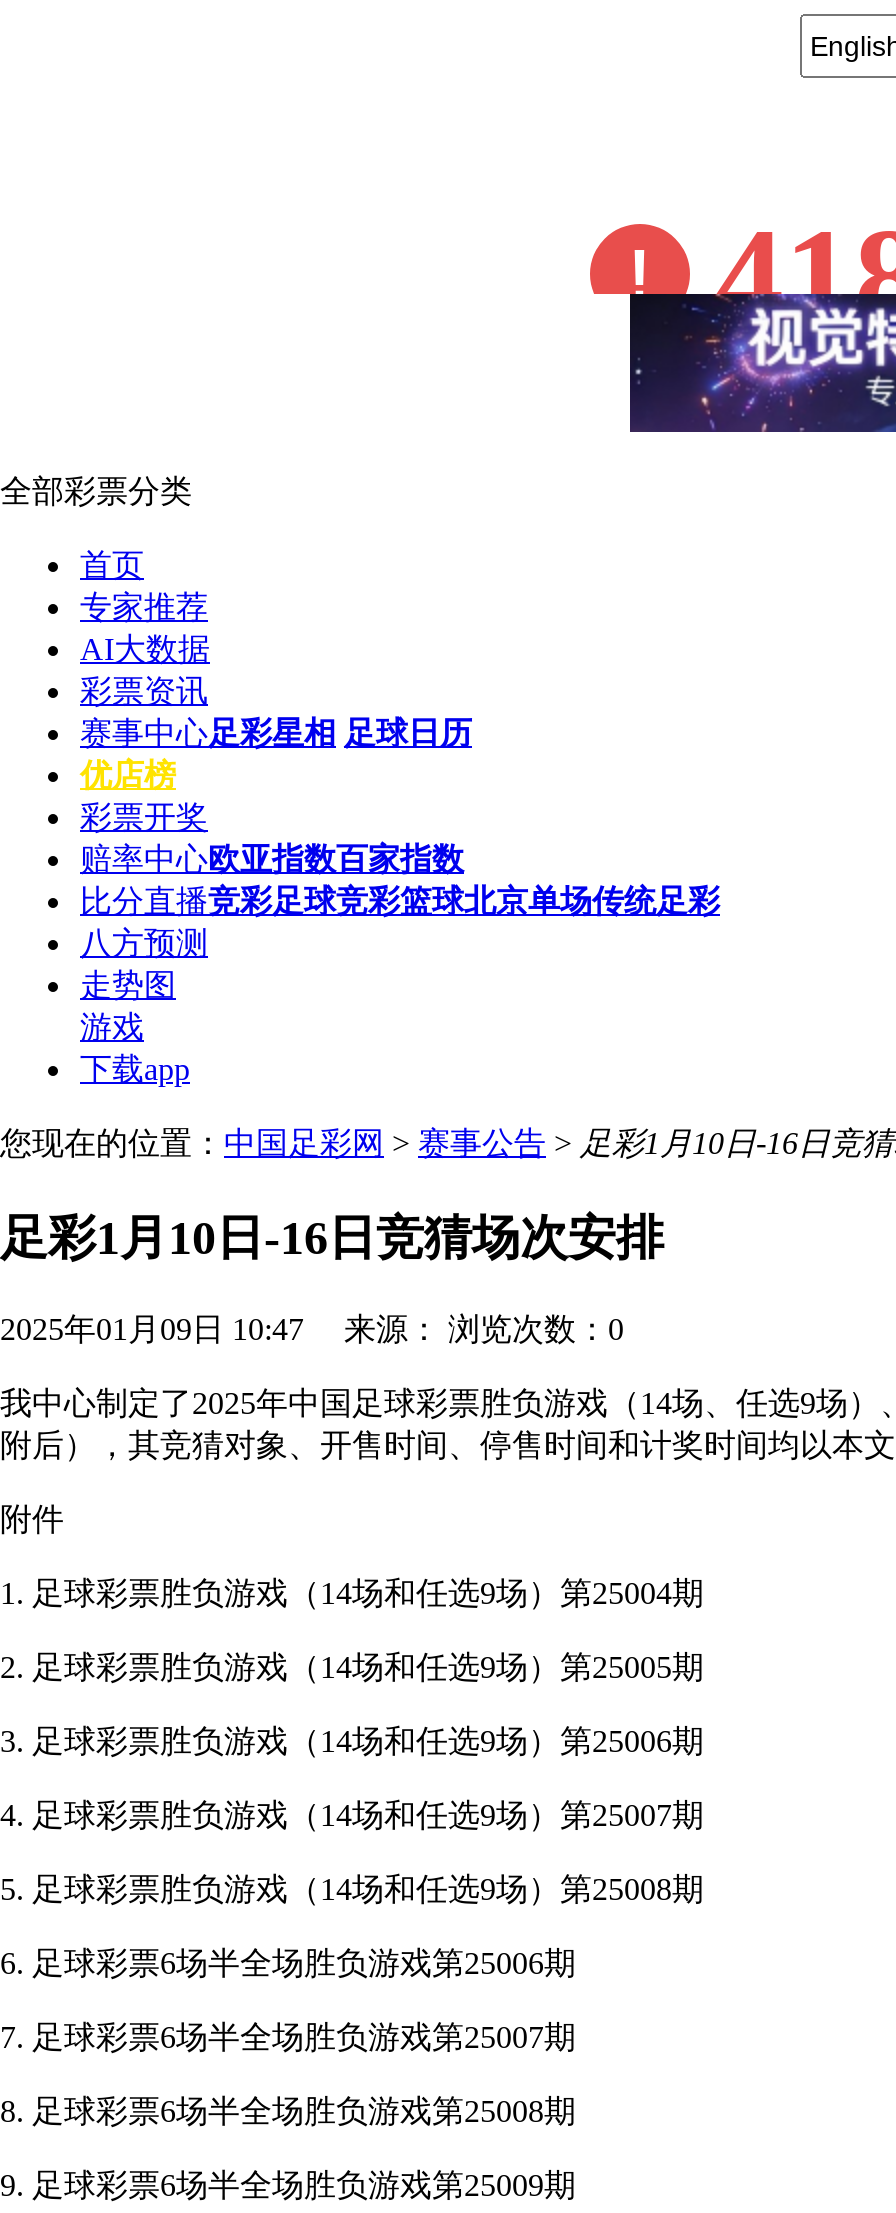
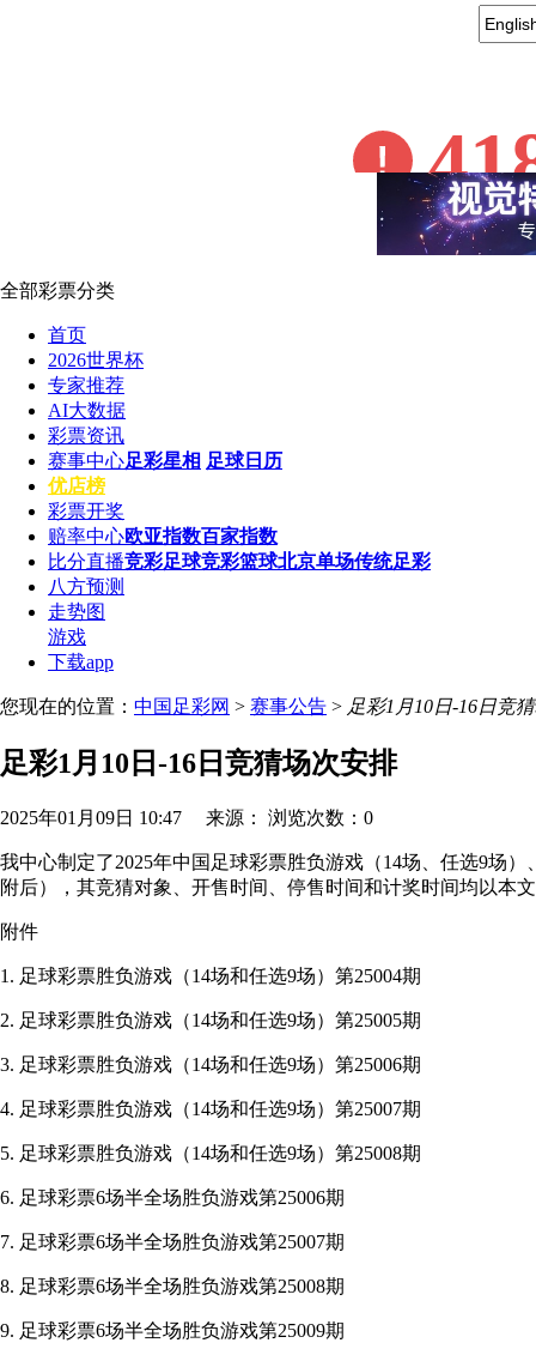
+ 2026世界杯
